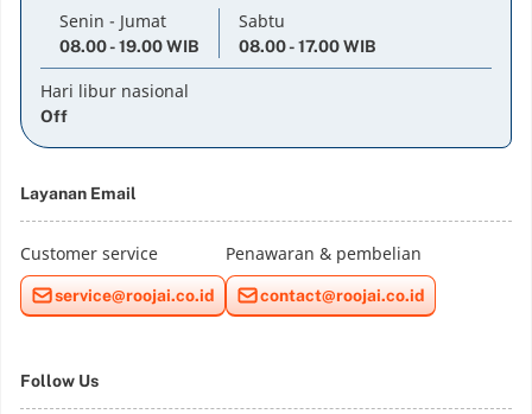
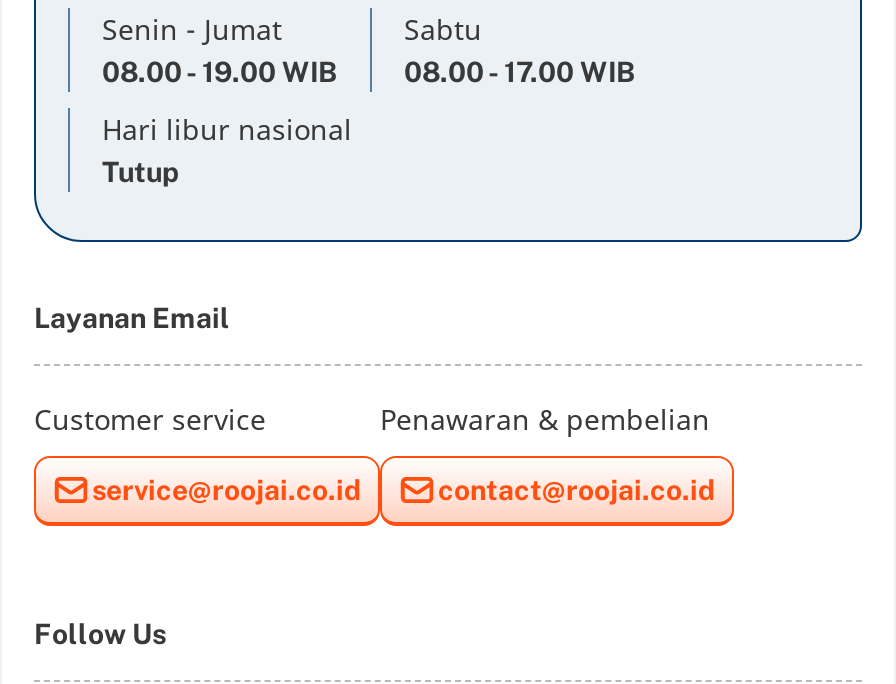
- Off
+ Tutup
